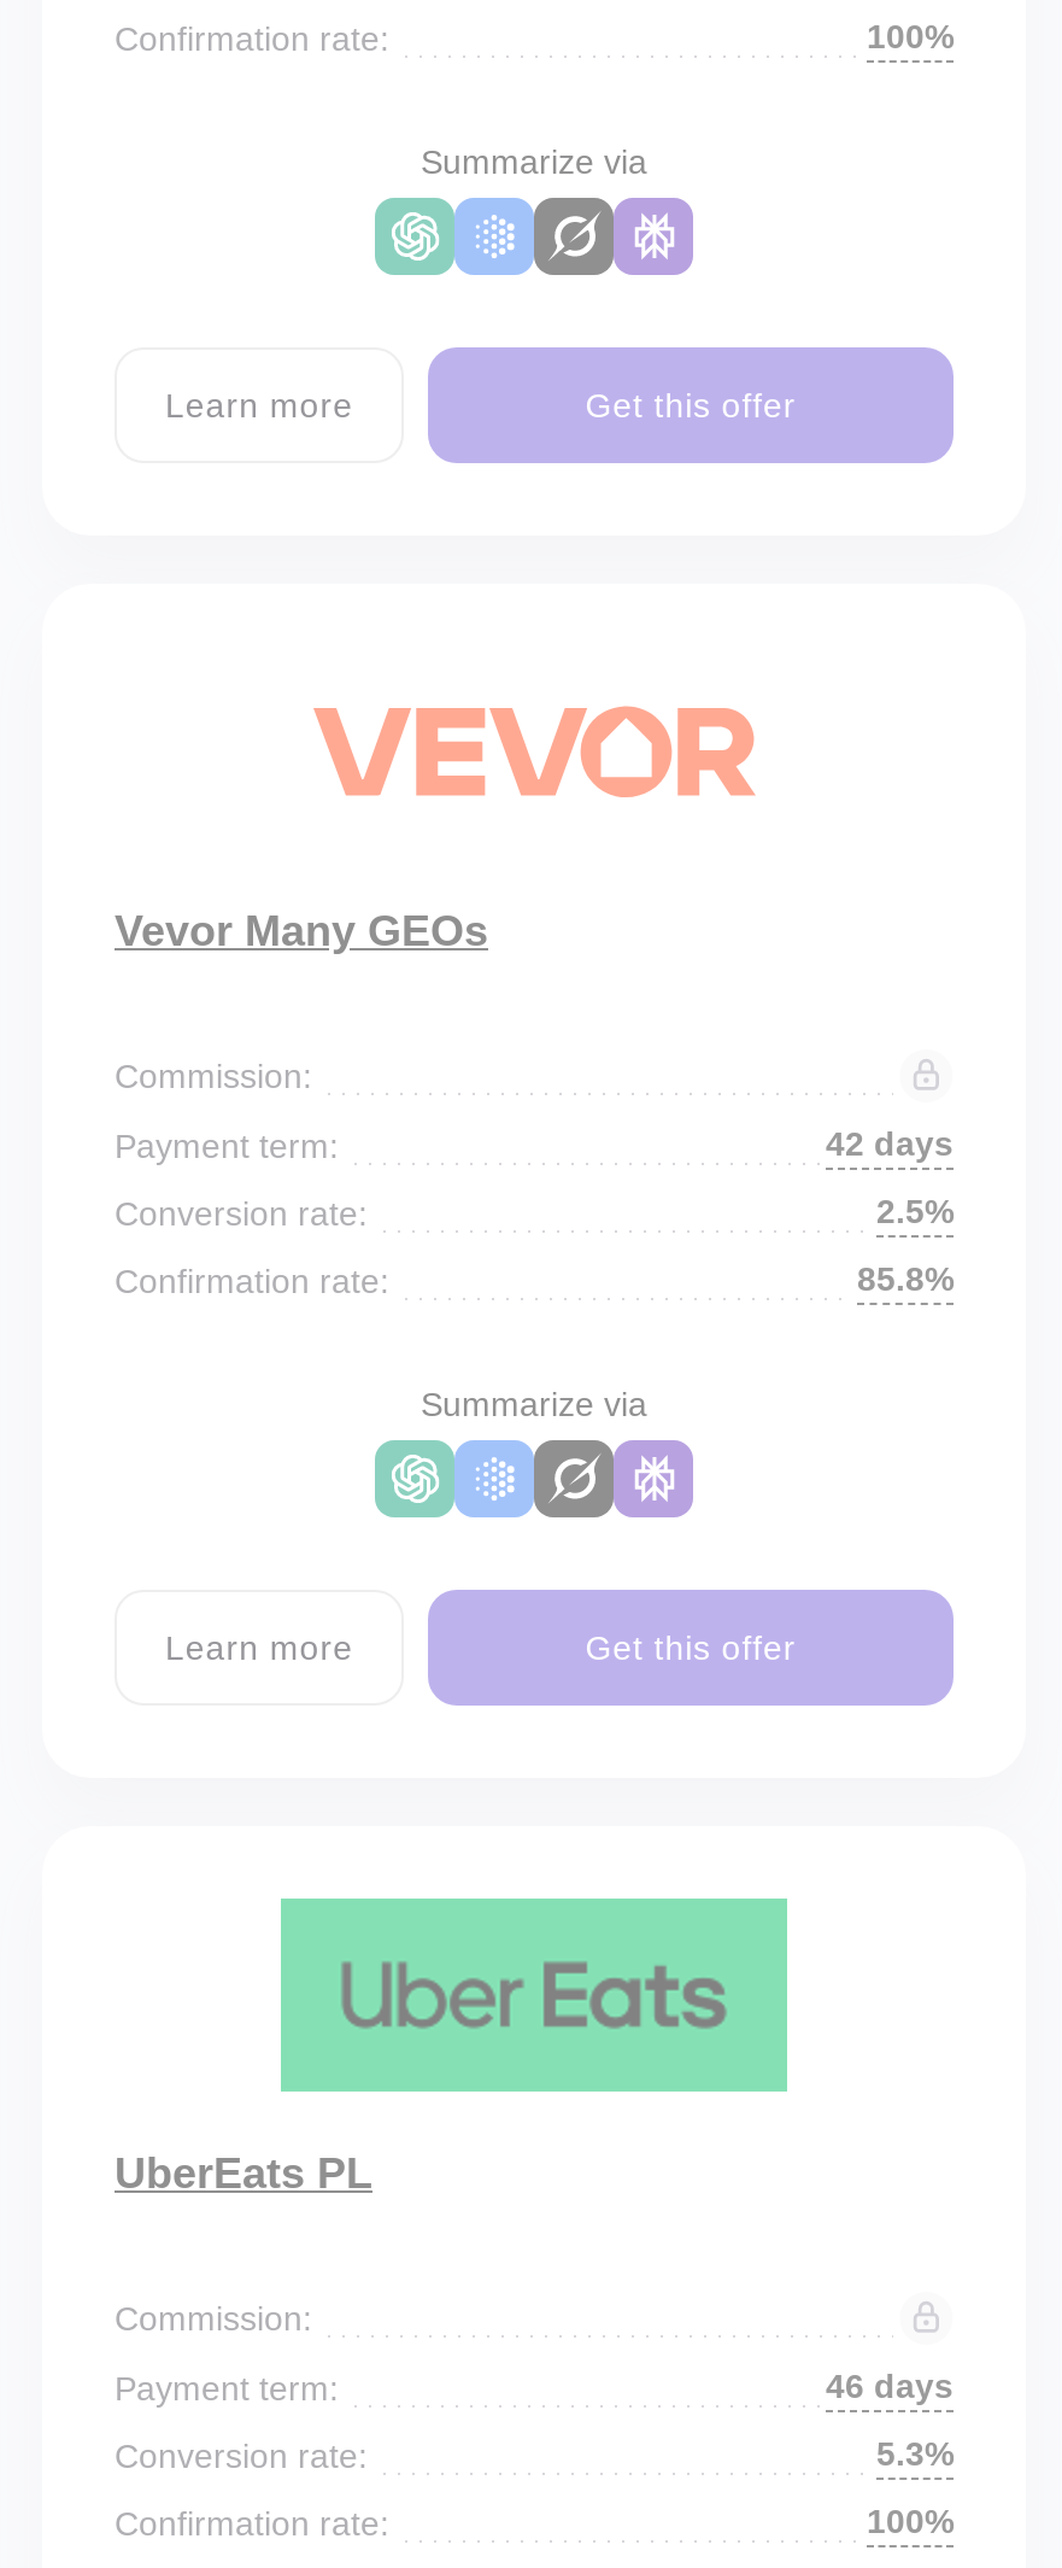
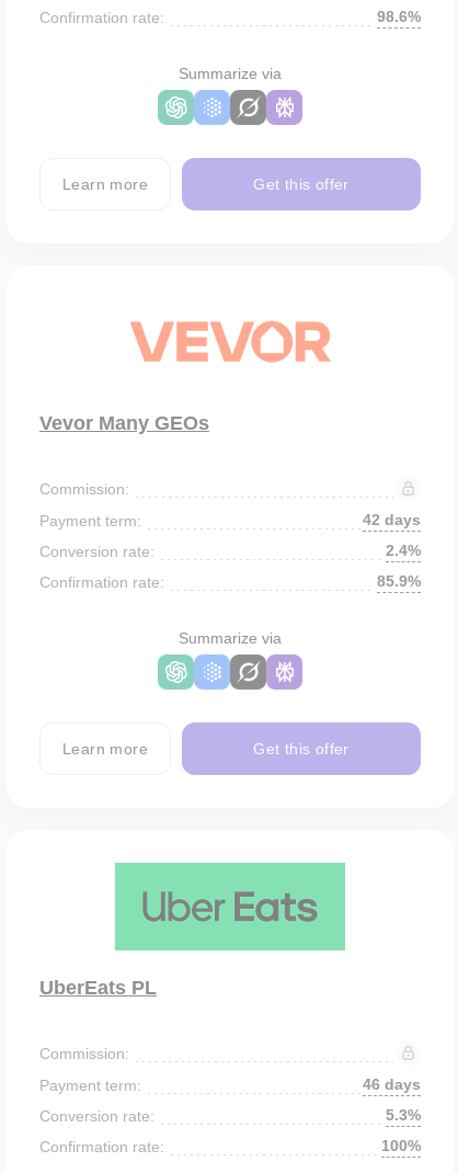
- 100%
+ 98.6%

- 2.5%
+ 2.4%

- 85.8%
+ 85.9%
